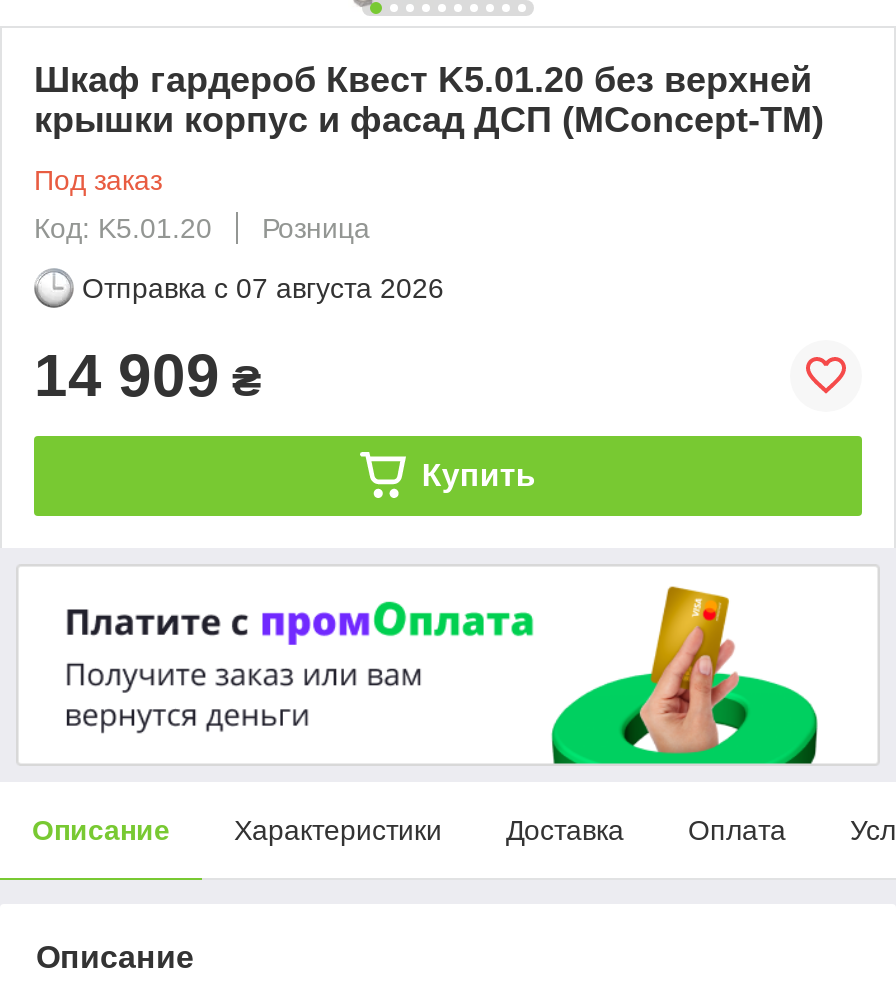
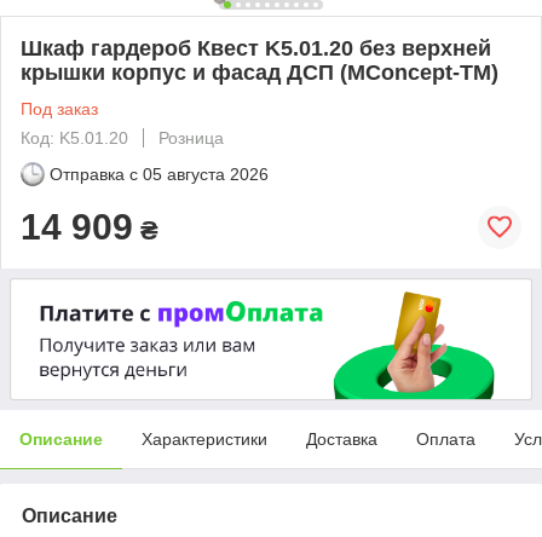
- Отправка с 07 августа 2026
+ Отправка с 05 августа 2026

- Купить
